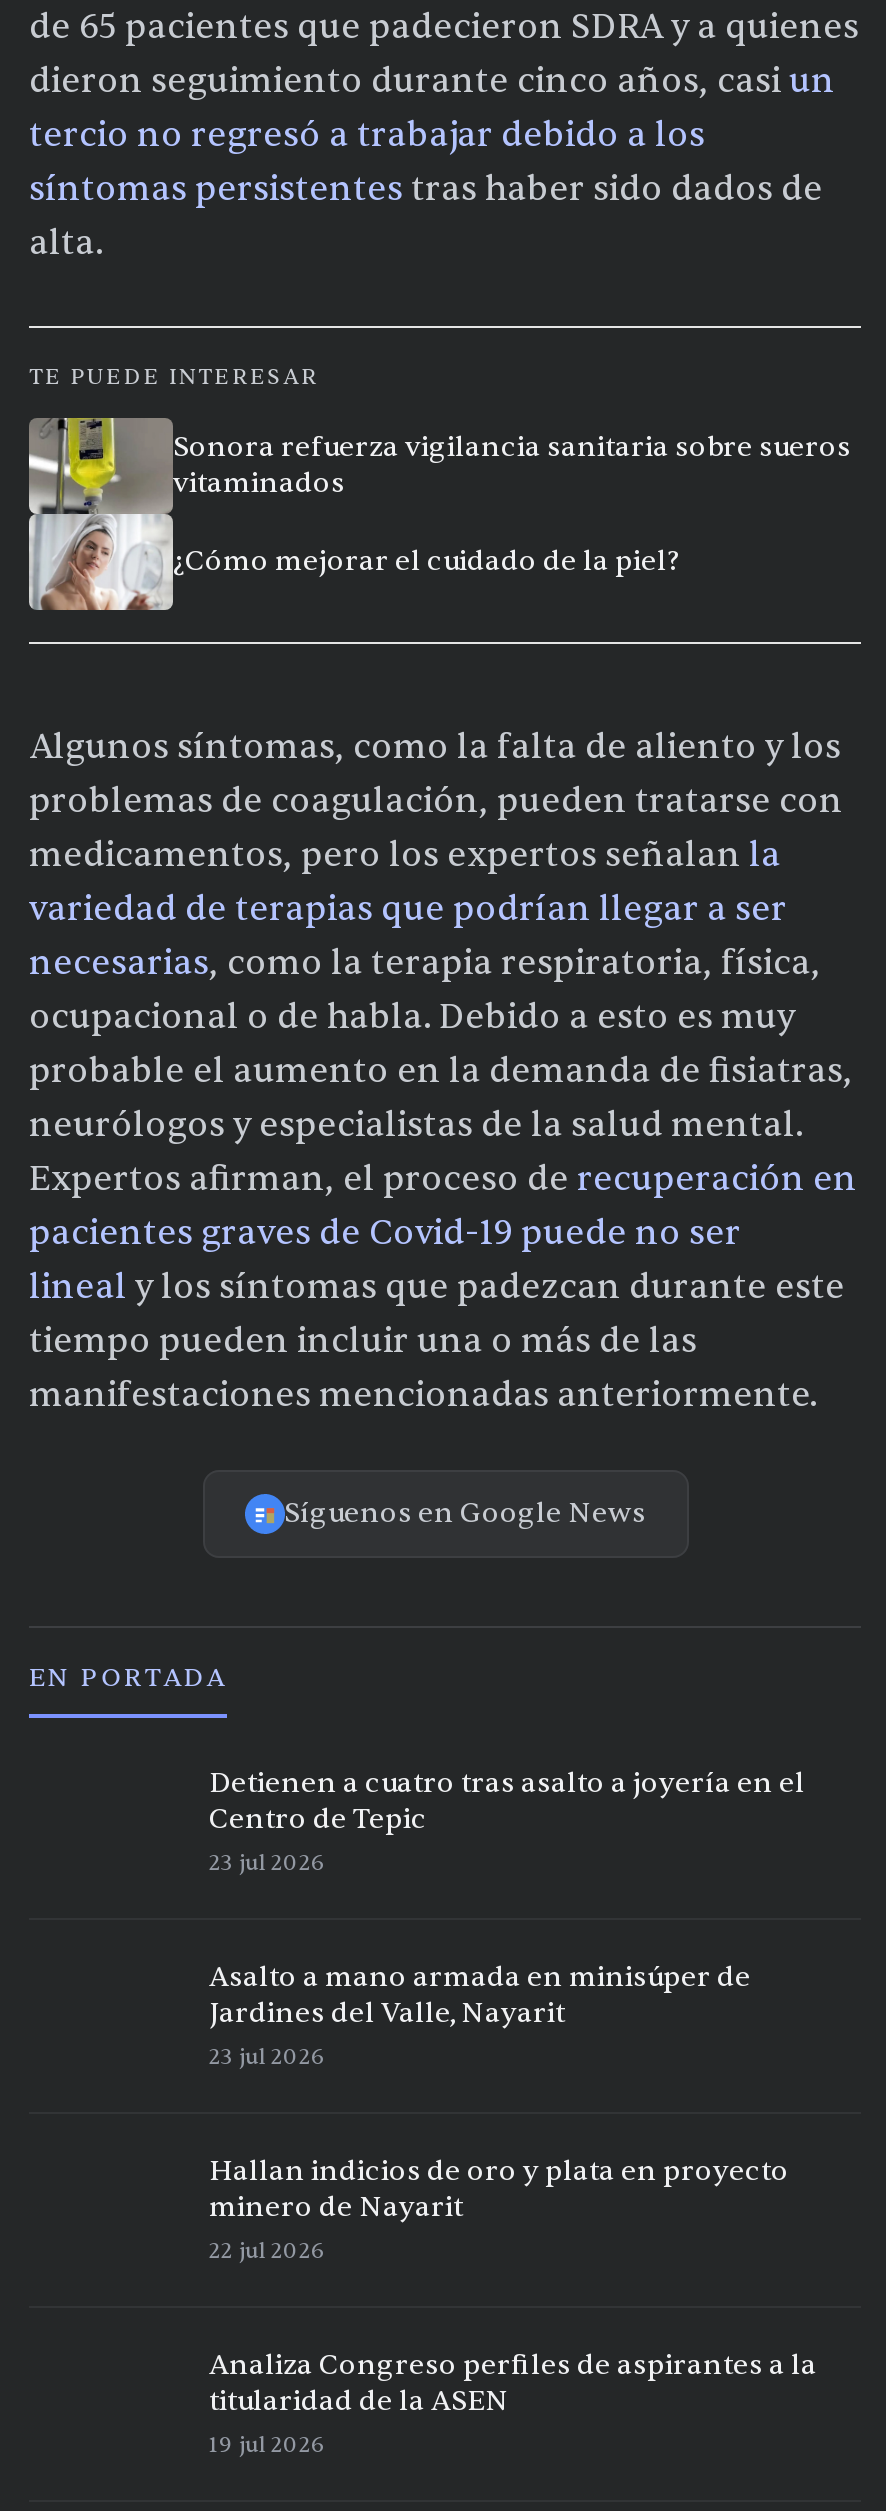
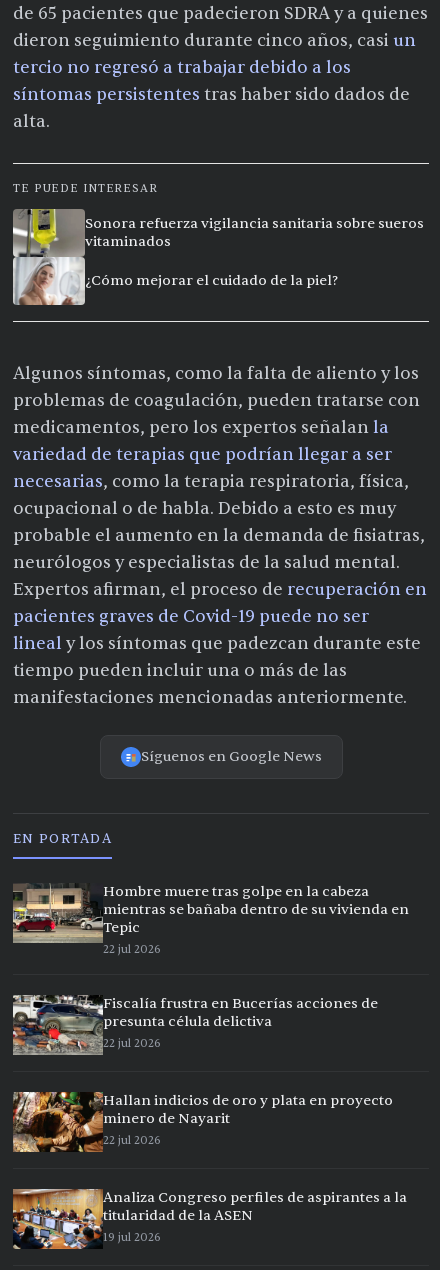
+ [image]

+ [image]

+ [image]

- Detienen a cuatro tras asalto a joyería en el
- Centro de Tepic
- 23 jul 2026
+ Hombre muere tras golpe en la cabeza
+ mientras se bañaba dentro de su vivienda en
+ Tepic
+ 22 jul 2026

- Asalto a mano armada en minisúper de
- Jardines del Valle, Nayarit
- 23 jul 2026
+ Fiscalía frustra en Bucerías acciones de
+ presunta célula delictiva
+ 22 jul 2026

+ [image]
